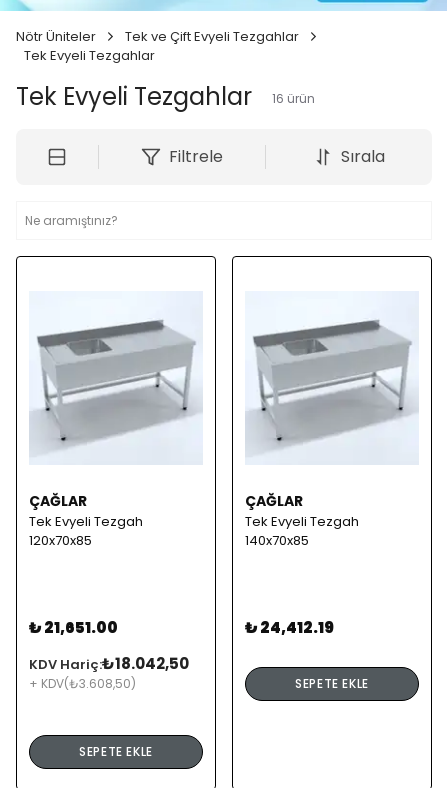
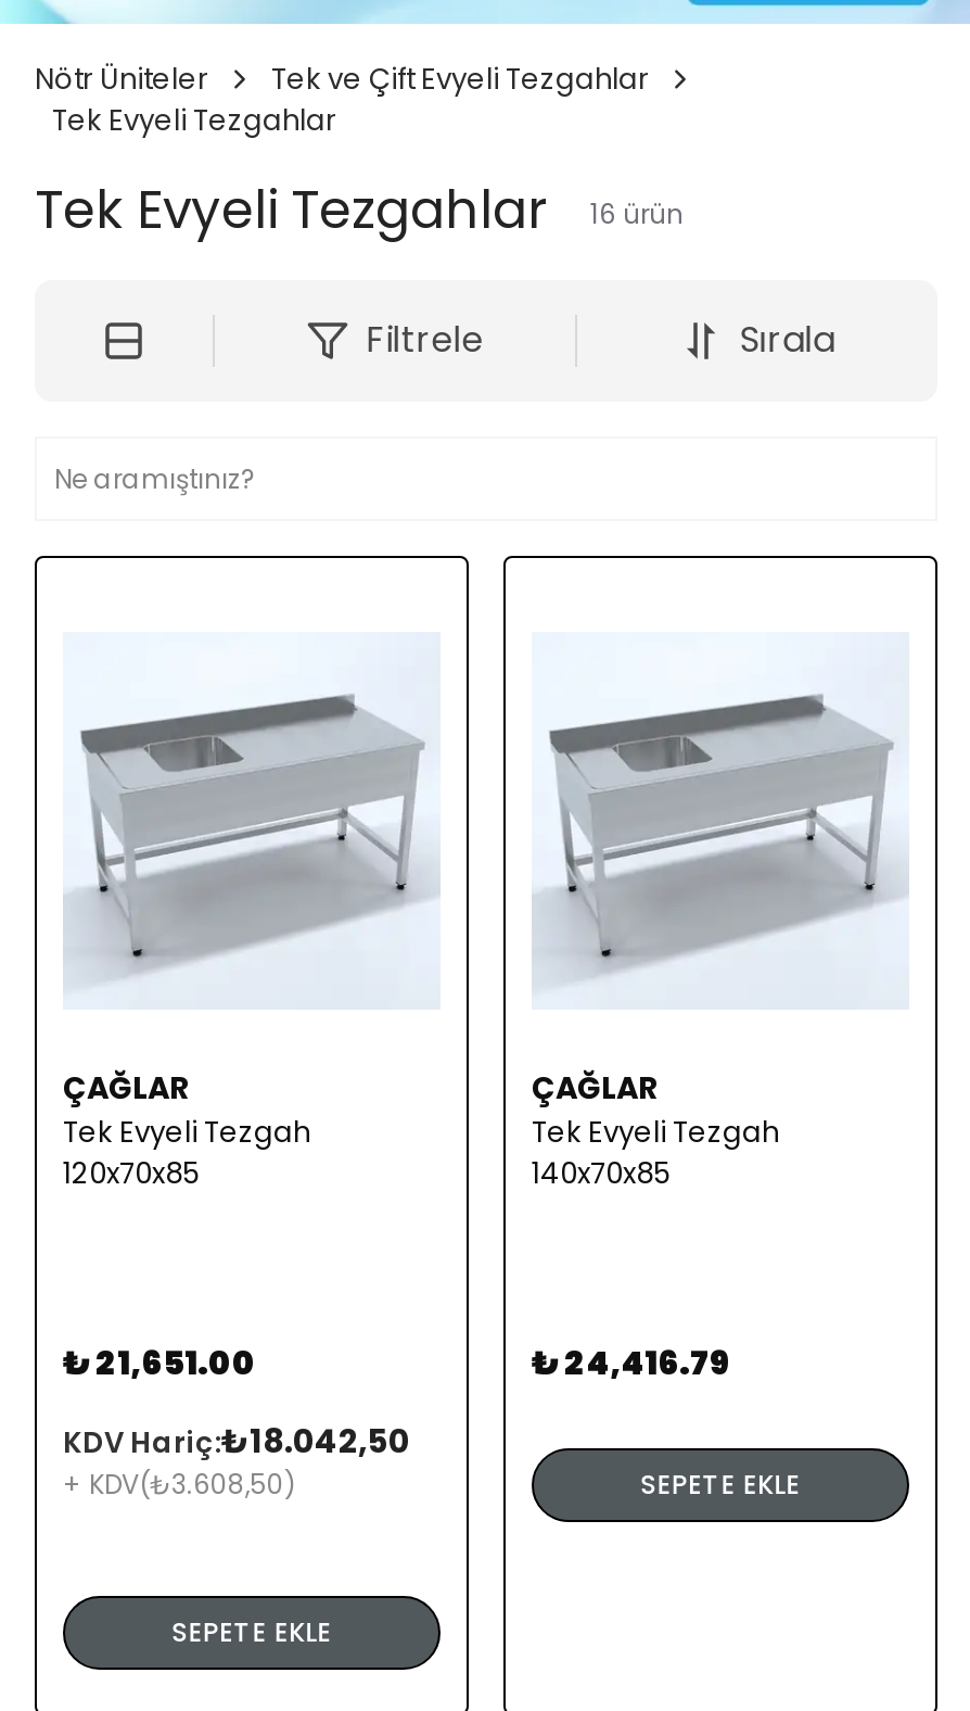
- ₺ 24,412.19
+ ₺ 24,416.79
